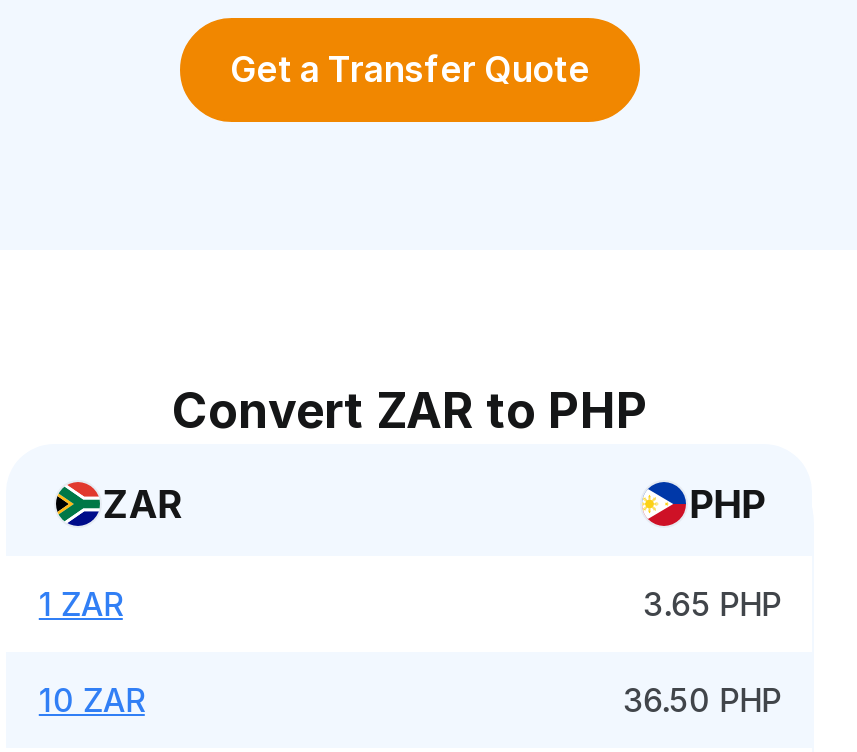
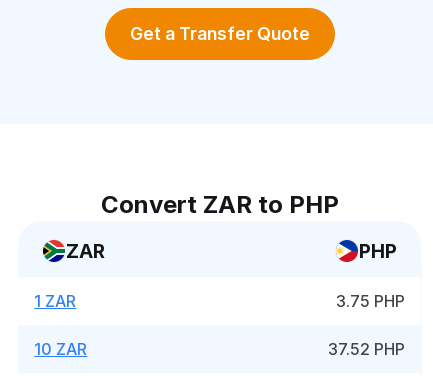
- 3.65 PHP
+ 3.75 PHP

- 36.50 PHP
+ 37.52 PHP
